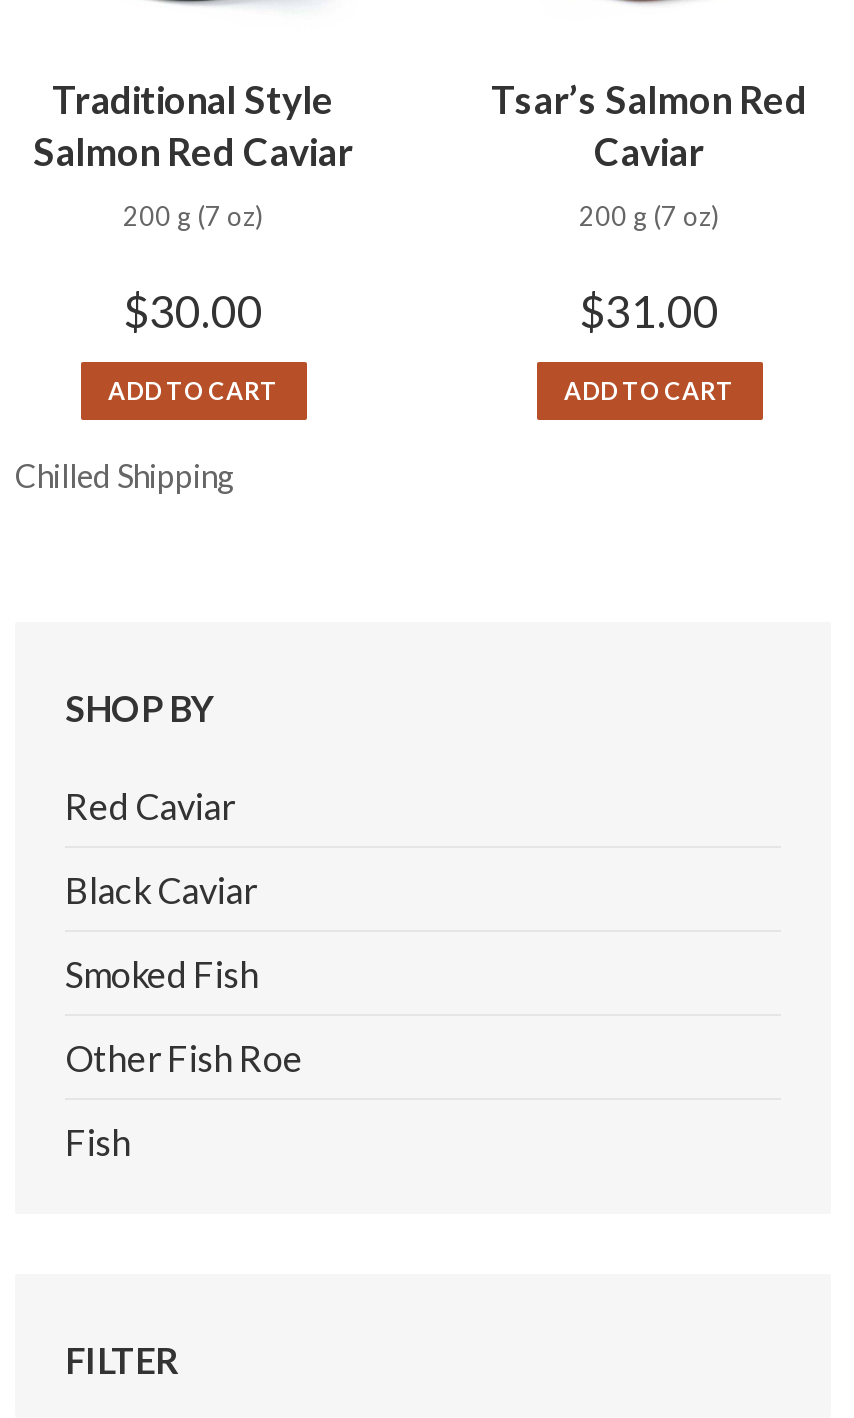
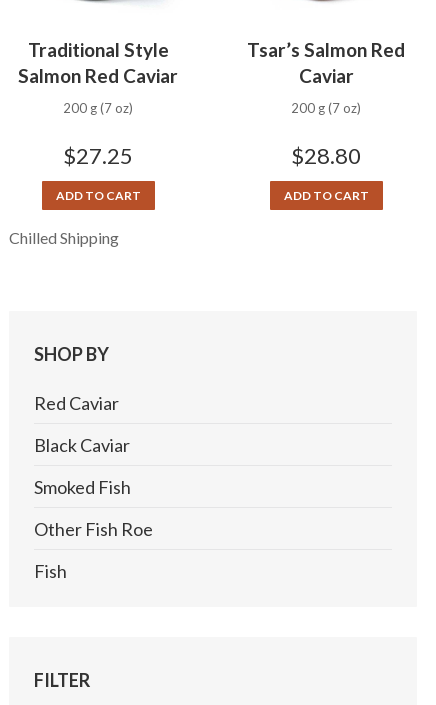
- $30.00
+ $27.25

- $31.00
+ $28.80
